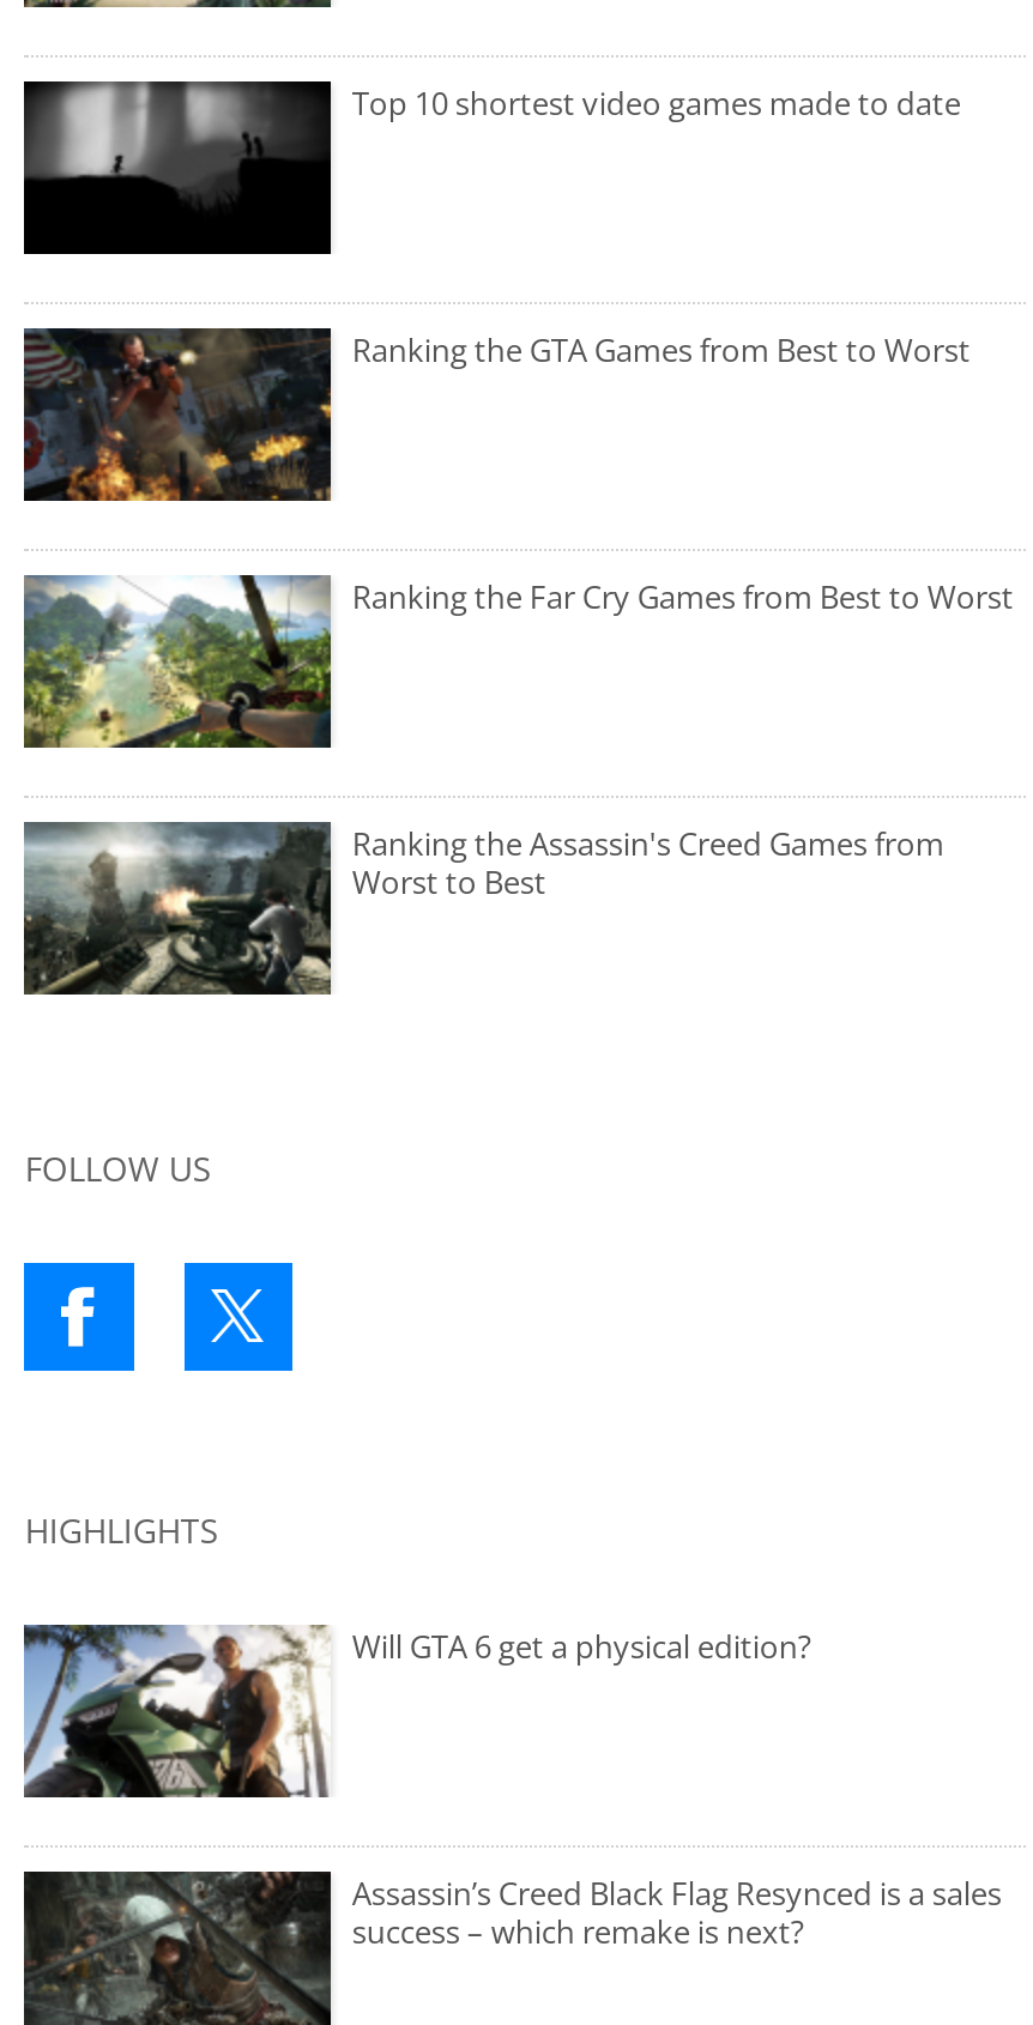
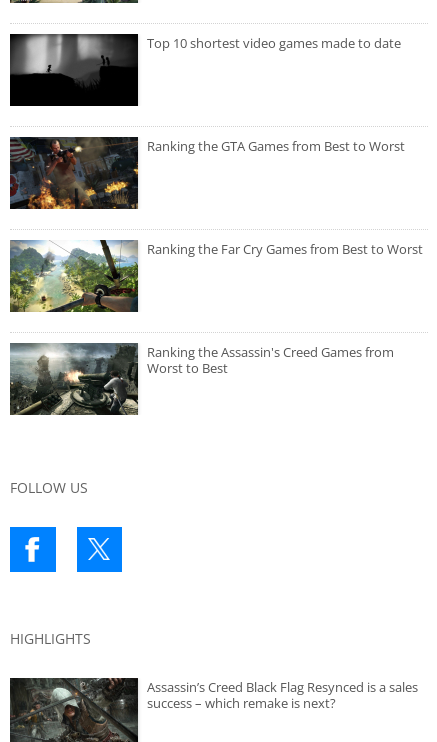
- [image]
- Will GTA 6 get a physical edition?
